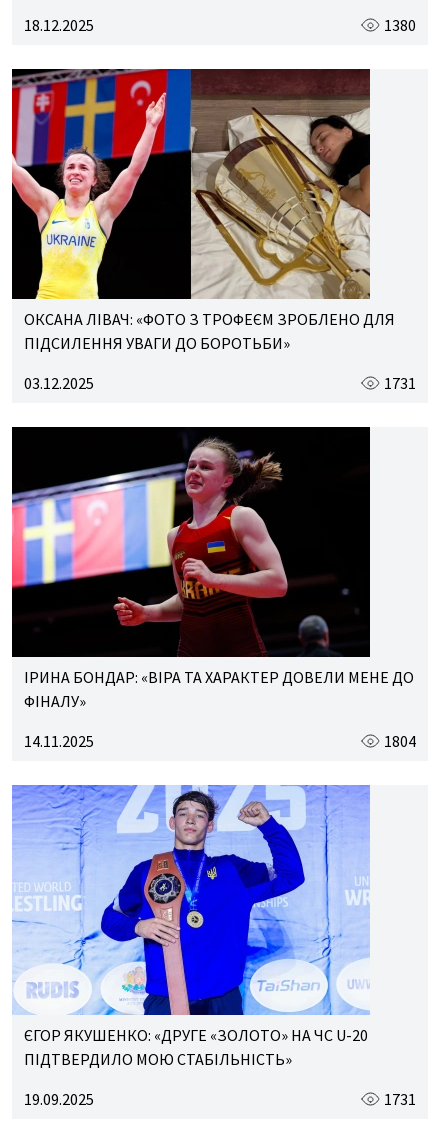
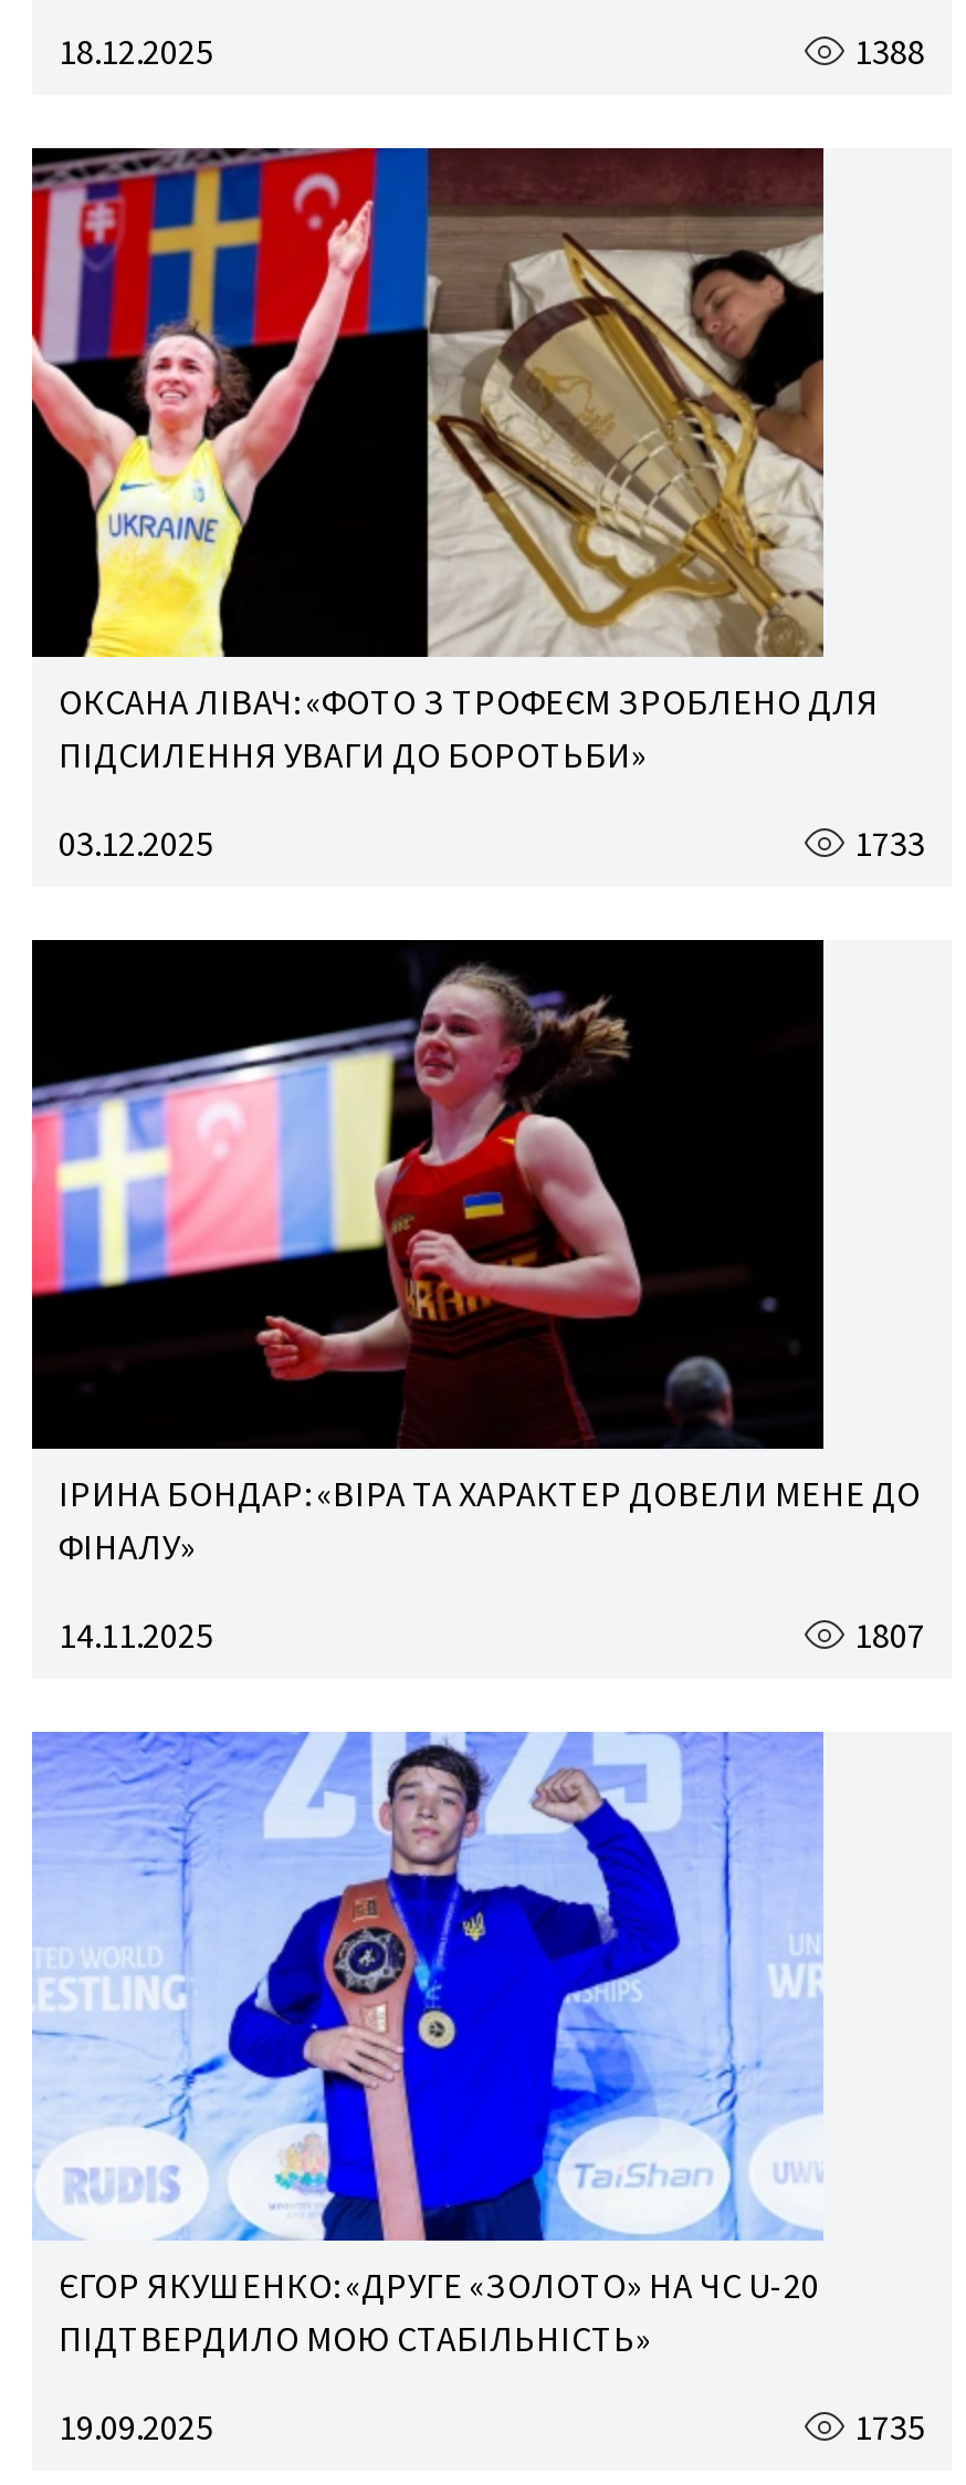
- 1380
+ 1388

- 1731
+ 1733

- 1804
+ 1807

- 1731
+ 1735
